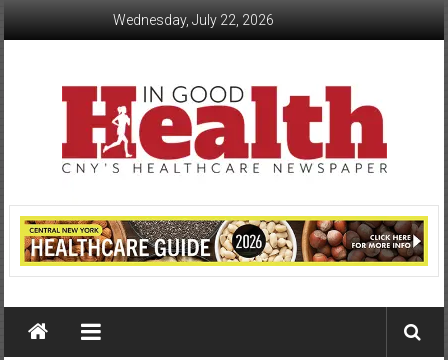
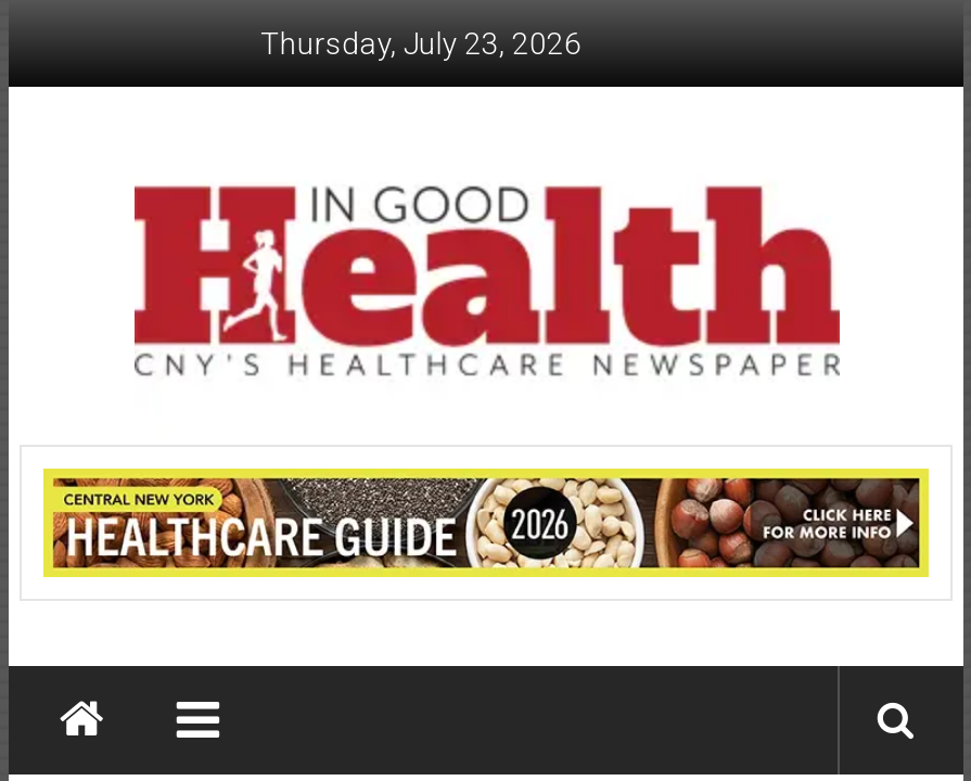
- Wednesday, July 22, 2026
+ Thursday, July 23, 2026
